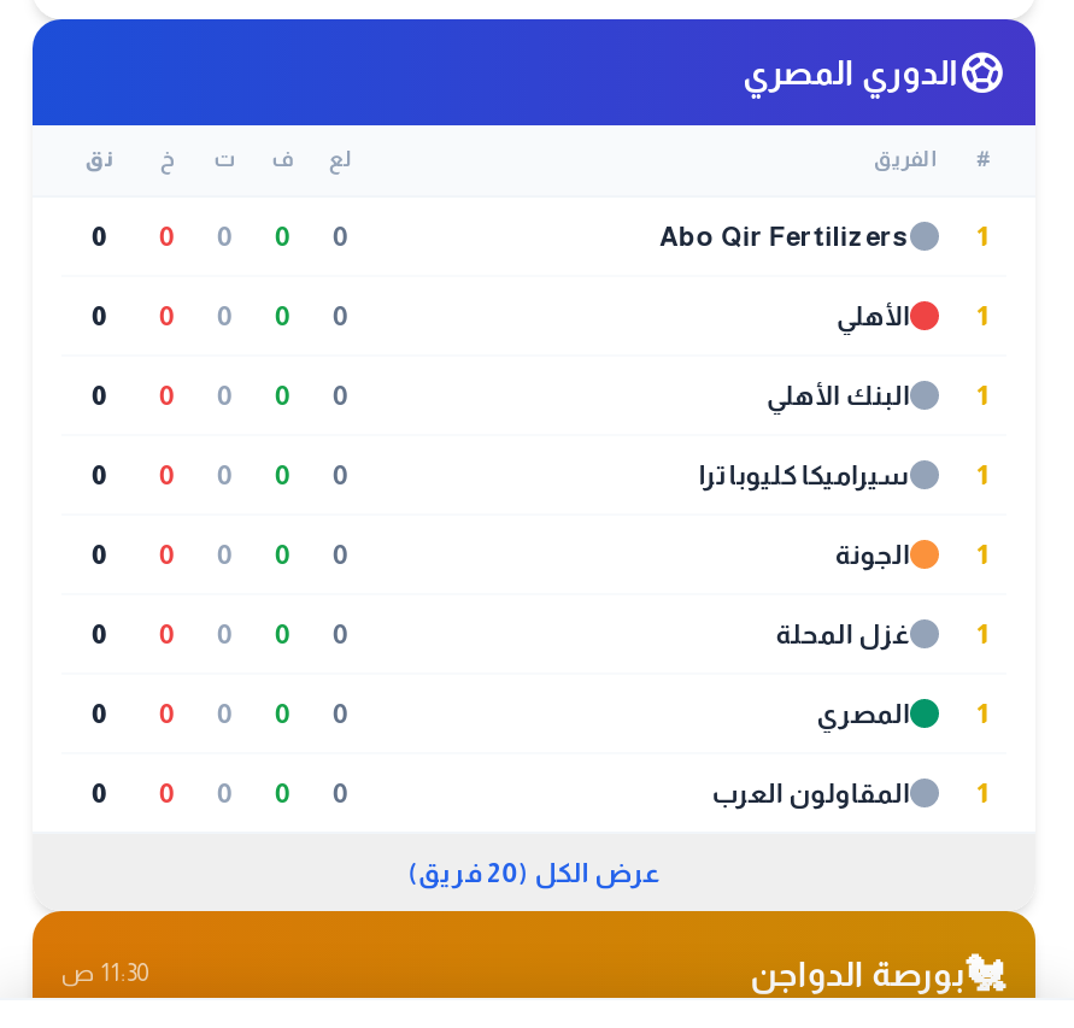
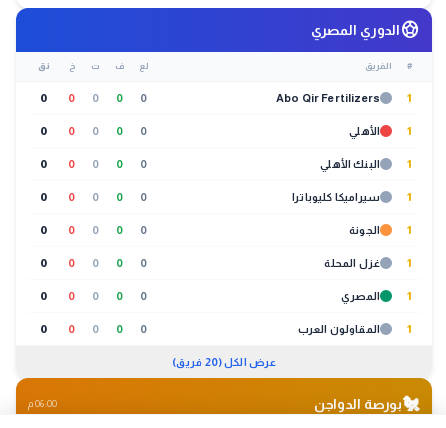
- 11:30 ص
+ 06:00 م
